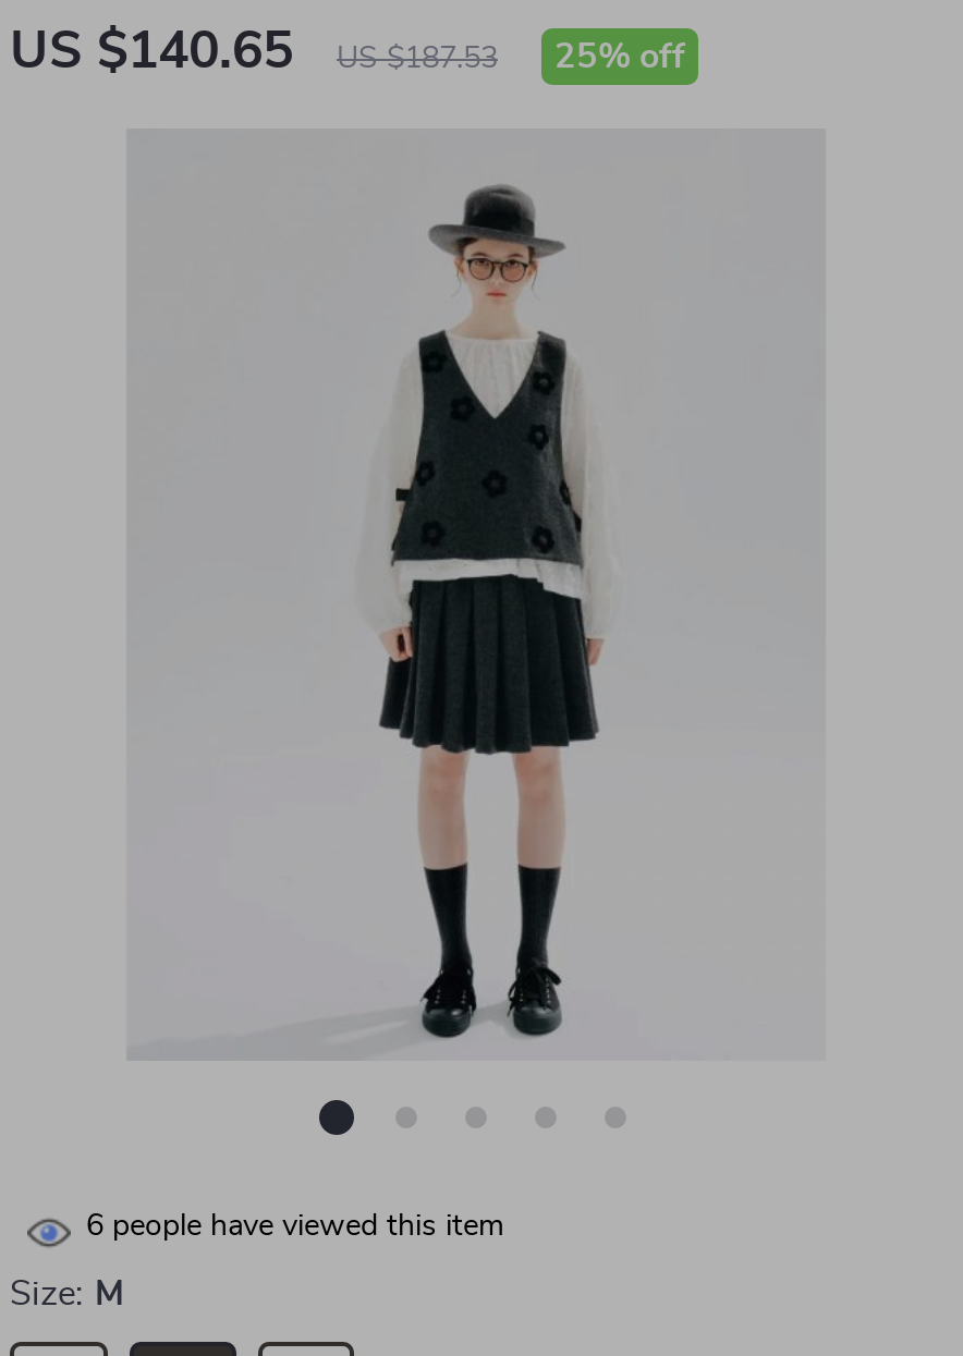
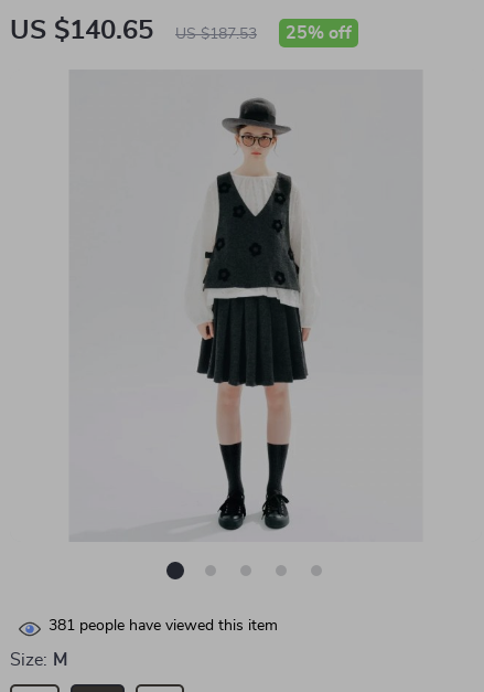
- 6 people have viewed this item
+ 381 people have viewed this item
